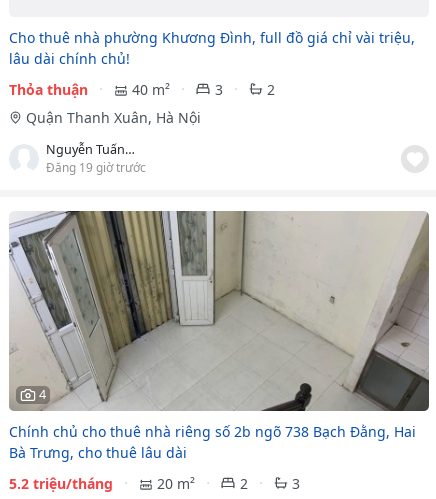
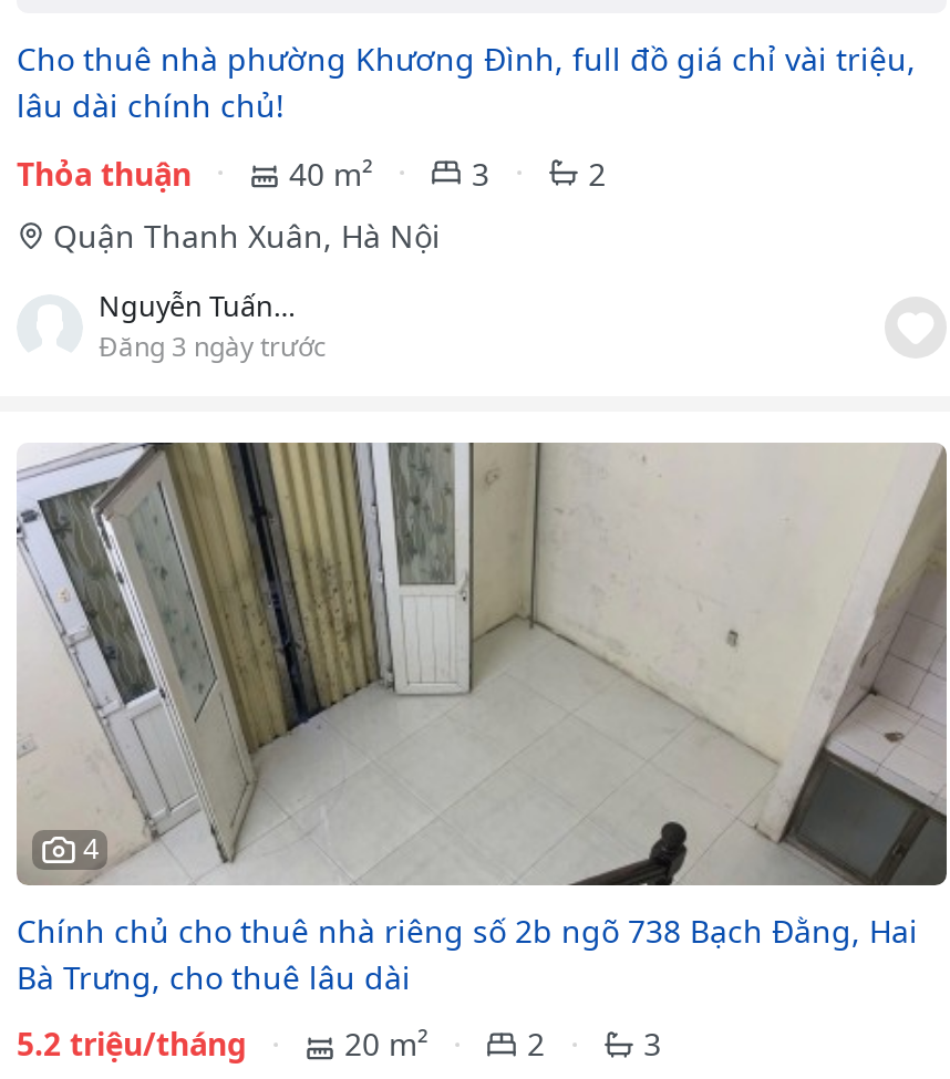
- Đăng 19 giờ trước
+ Đăng 3 ngày trước
